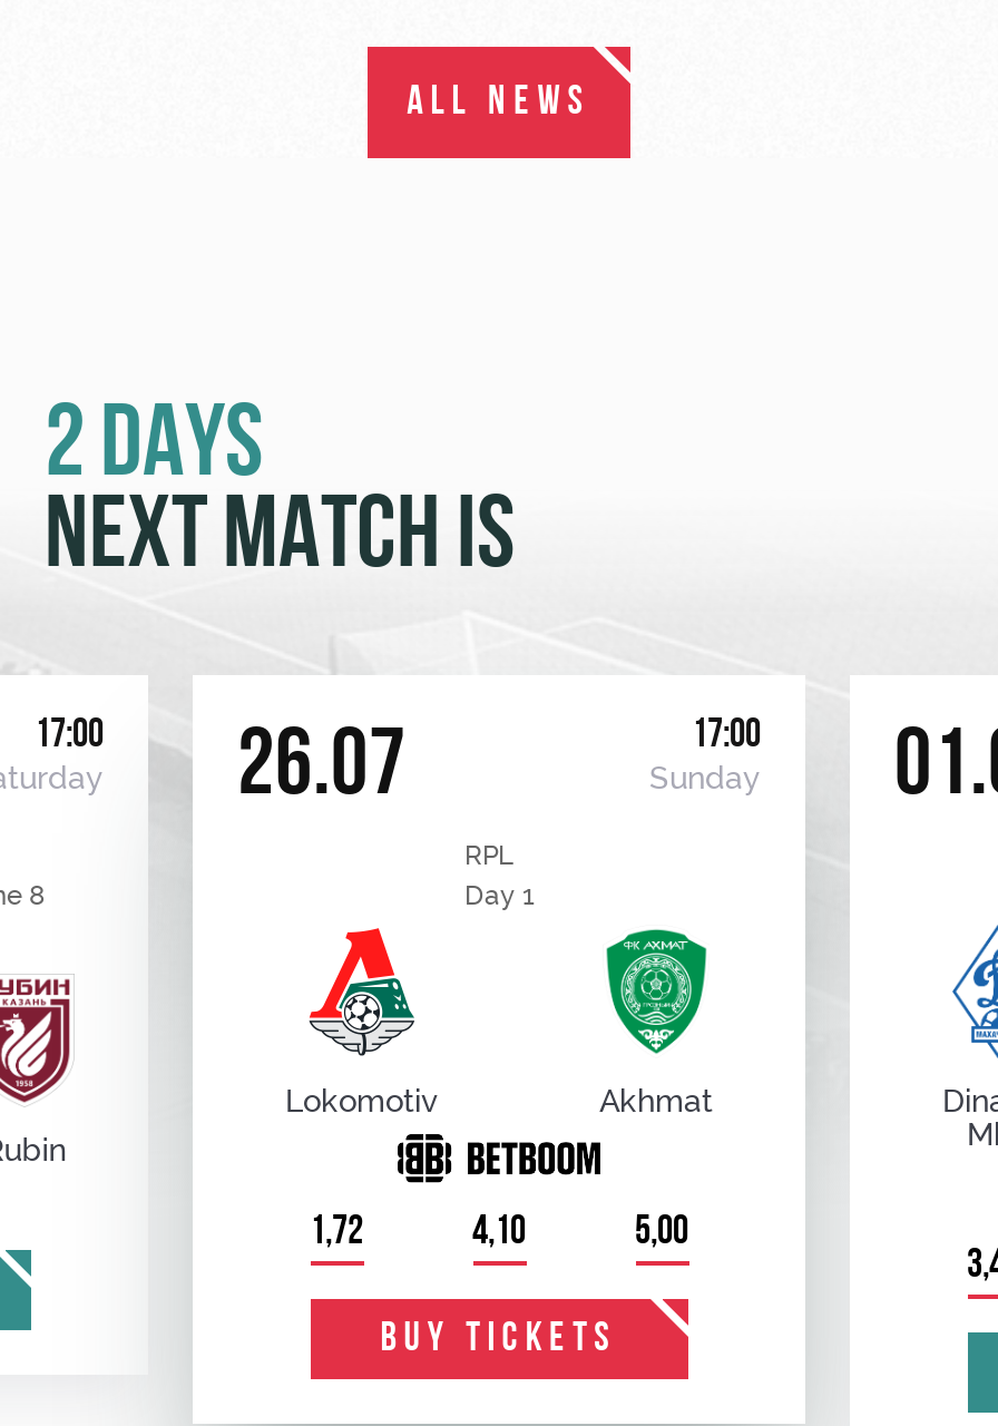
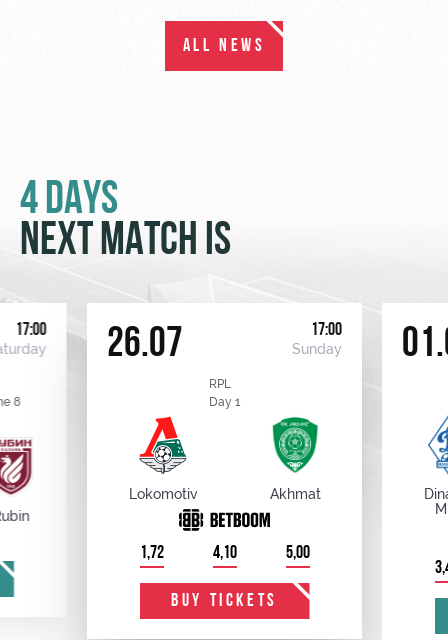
- 2 DAYS
+ 4 DAYS
